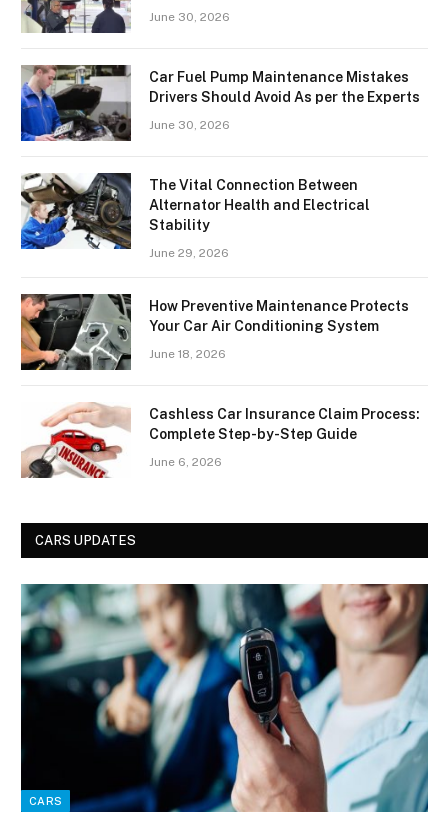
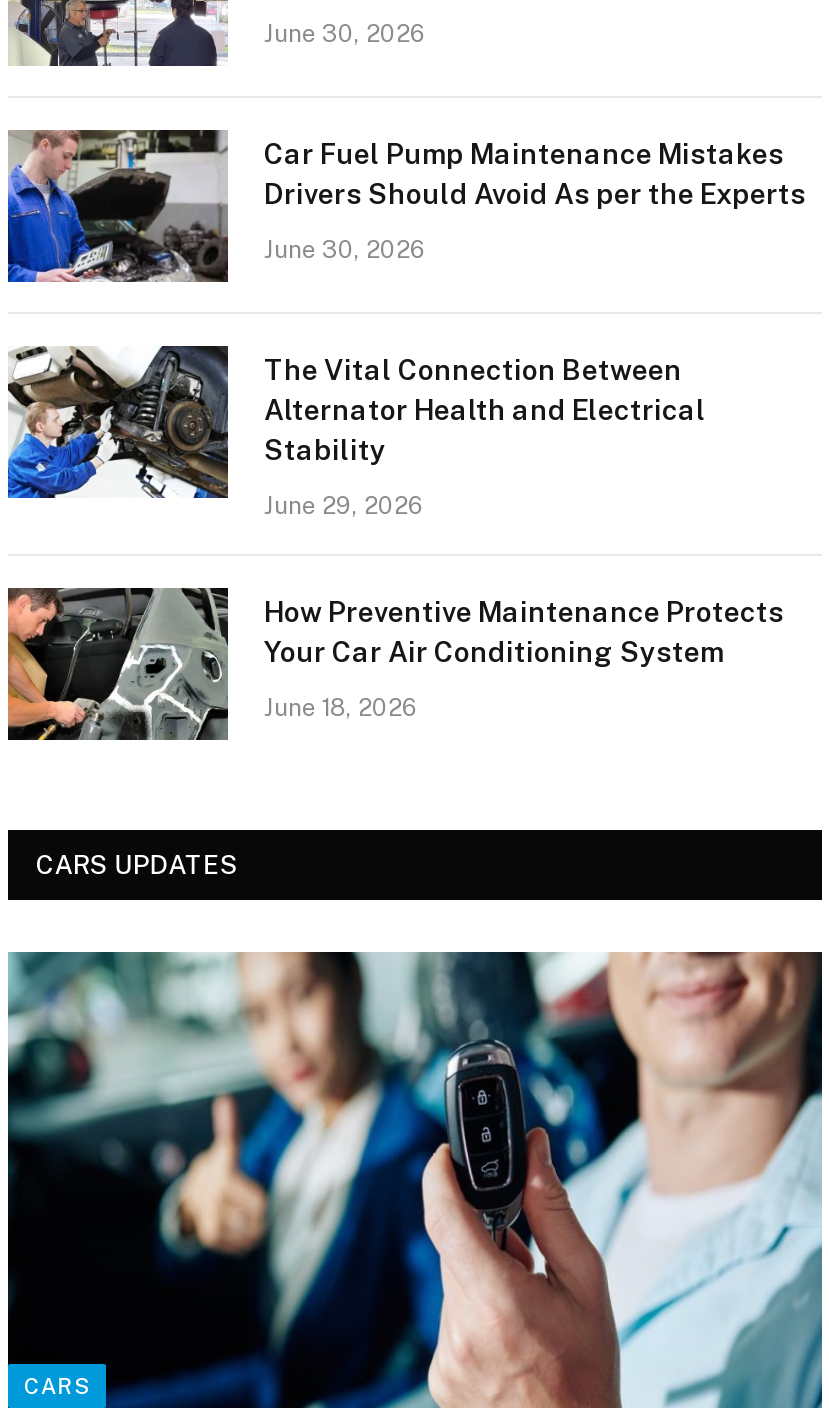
- [image]
- Cashless Car Insurance Claim Process:
- Complete Step-by-Step Guide
- June 6, 2026
